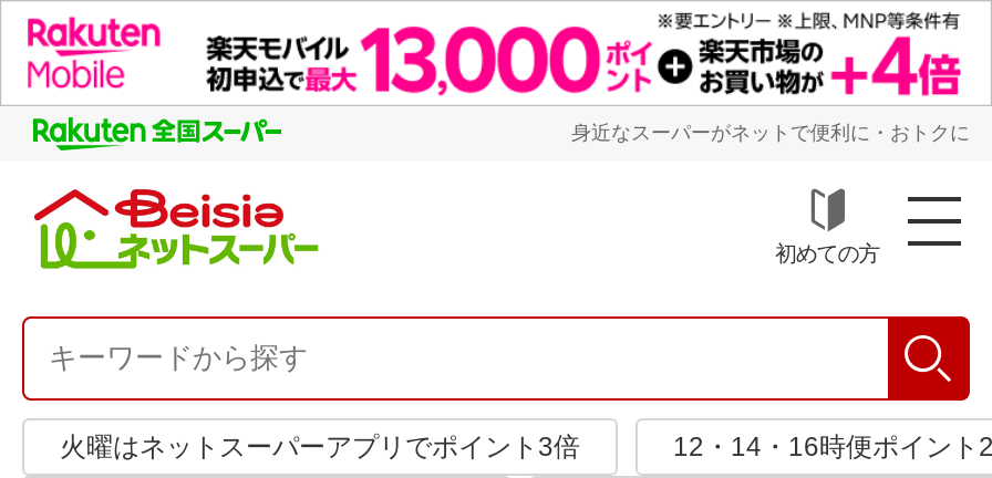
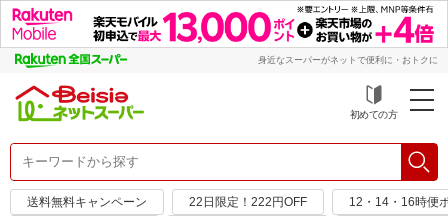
- 火曜はネットスーパーアプリでポイント3倍
+ 送料無料キャンペーン
+ 22日限定！222円OFF
